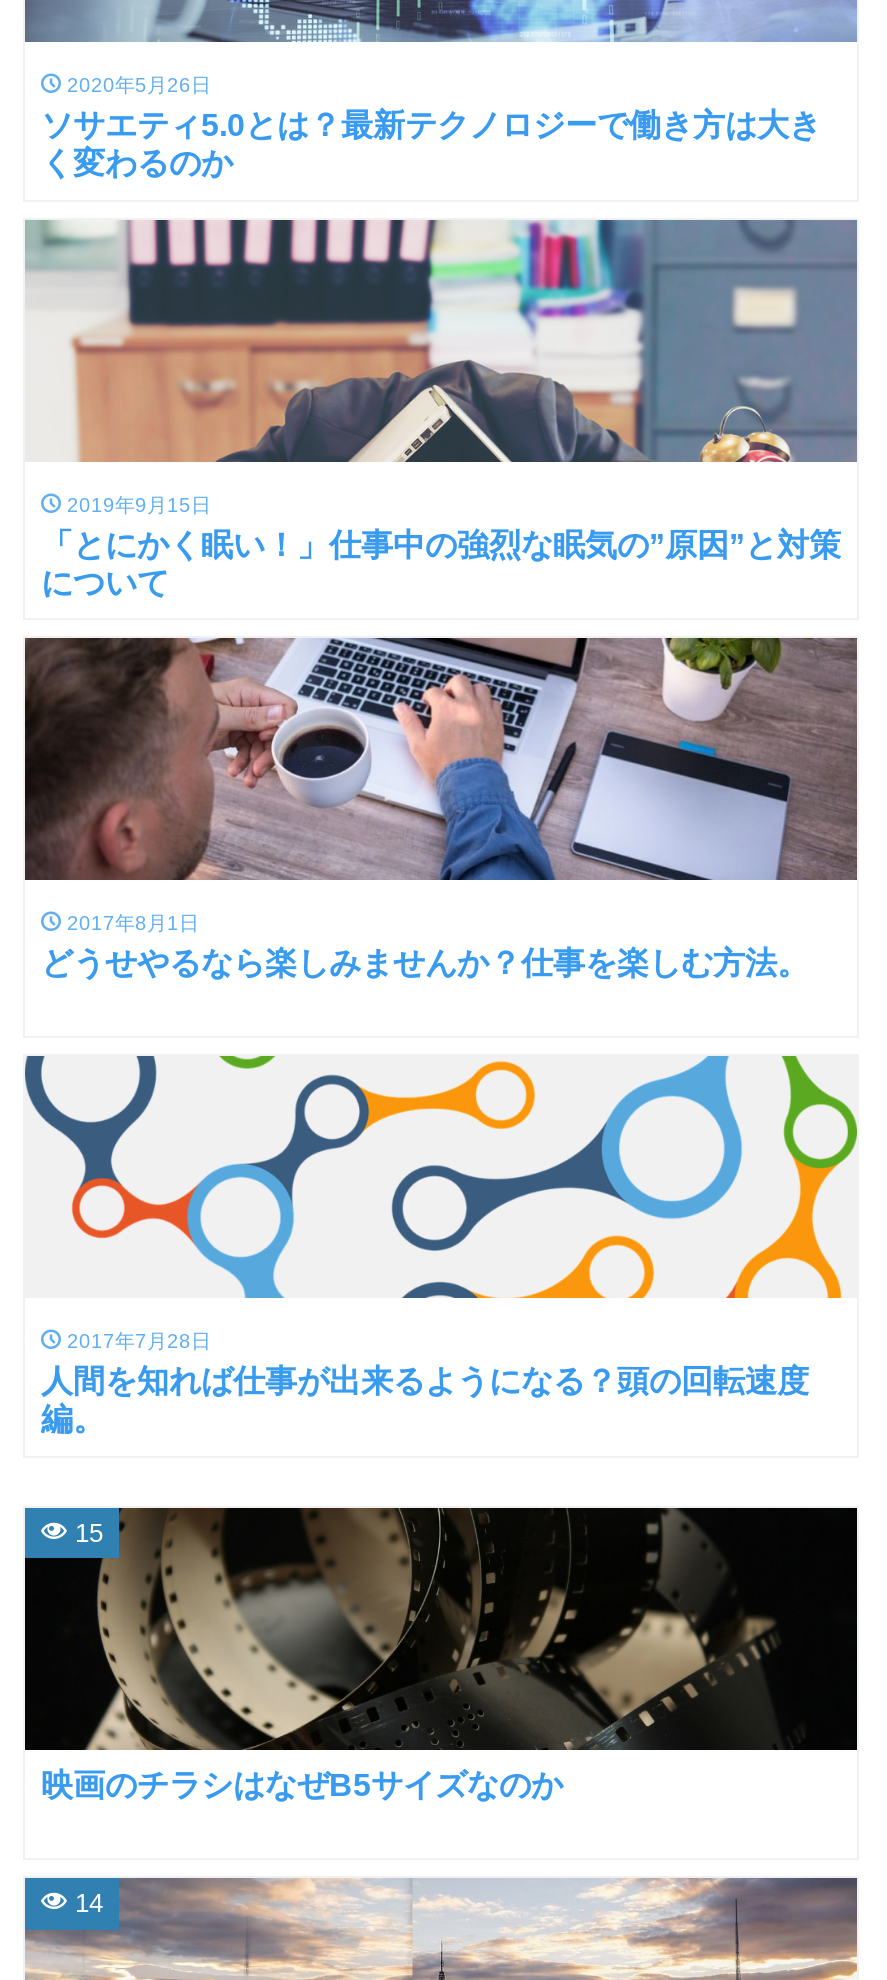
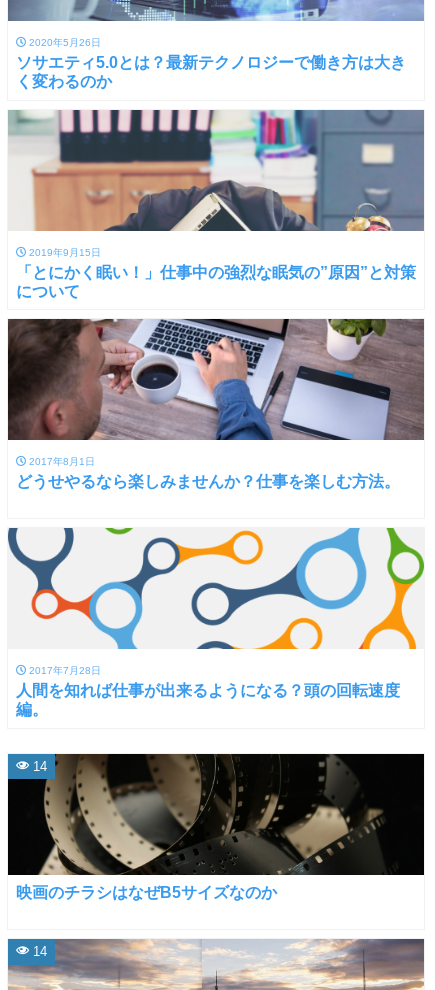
- 15
+ 14
